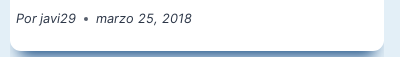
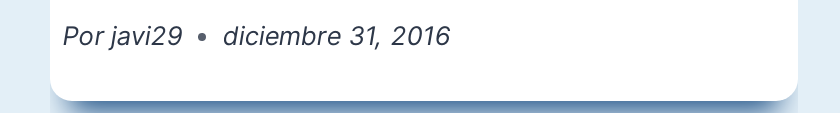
- Por javi29 marzo 25, 2018
+ Por javi29 diciembre 31, 2016
